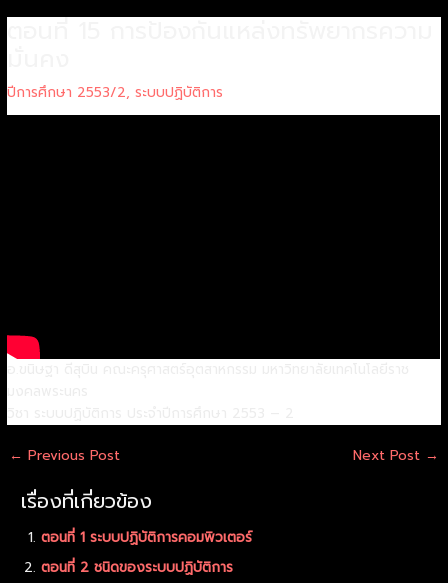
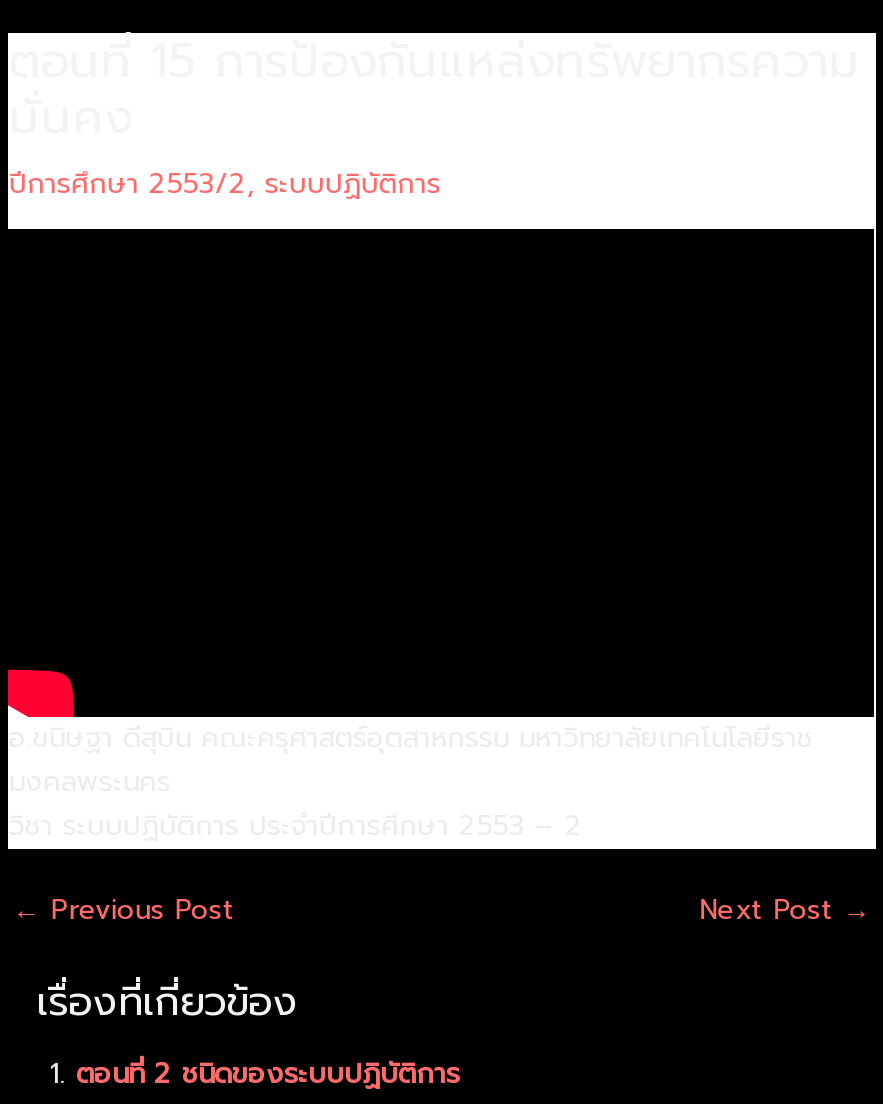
- ตอนที่ 1 ระบบปฏิบัติการคอมพิวเตอร์
